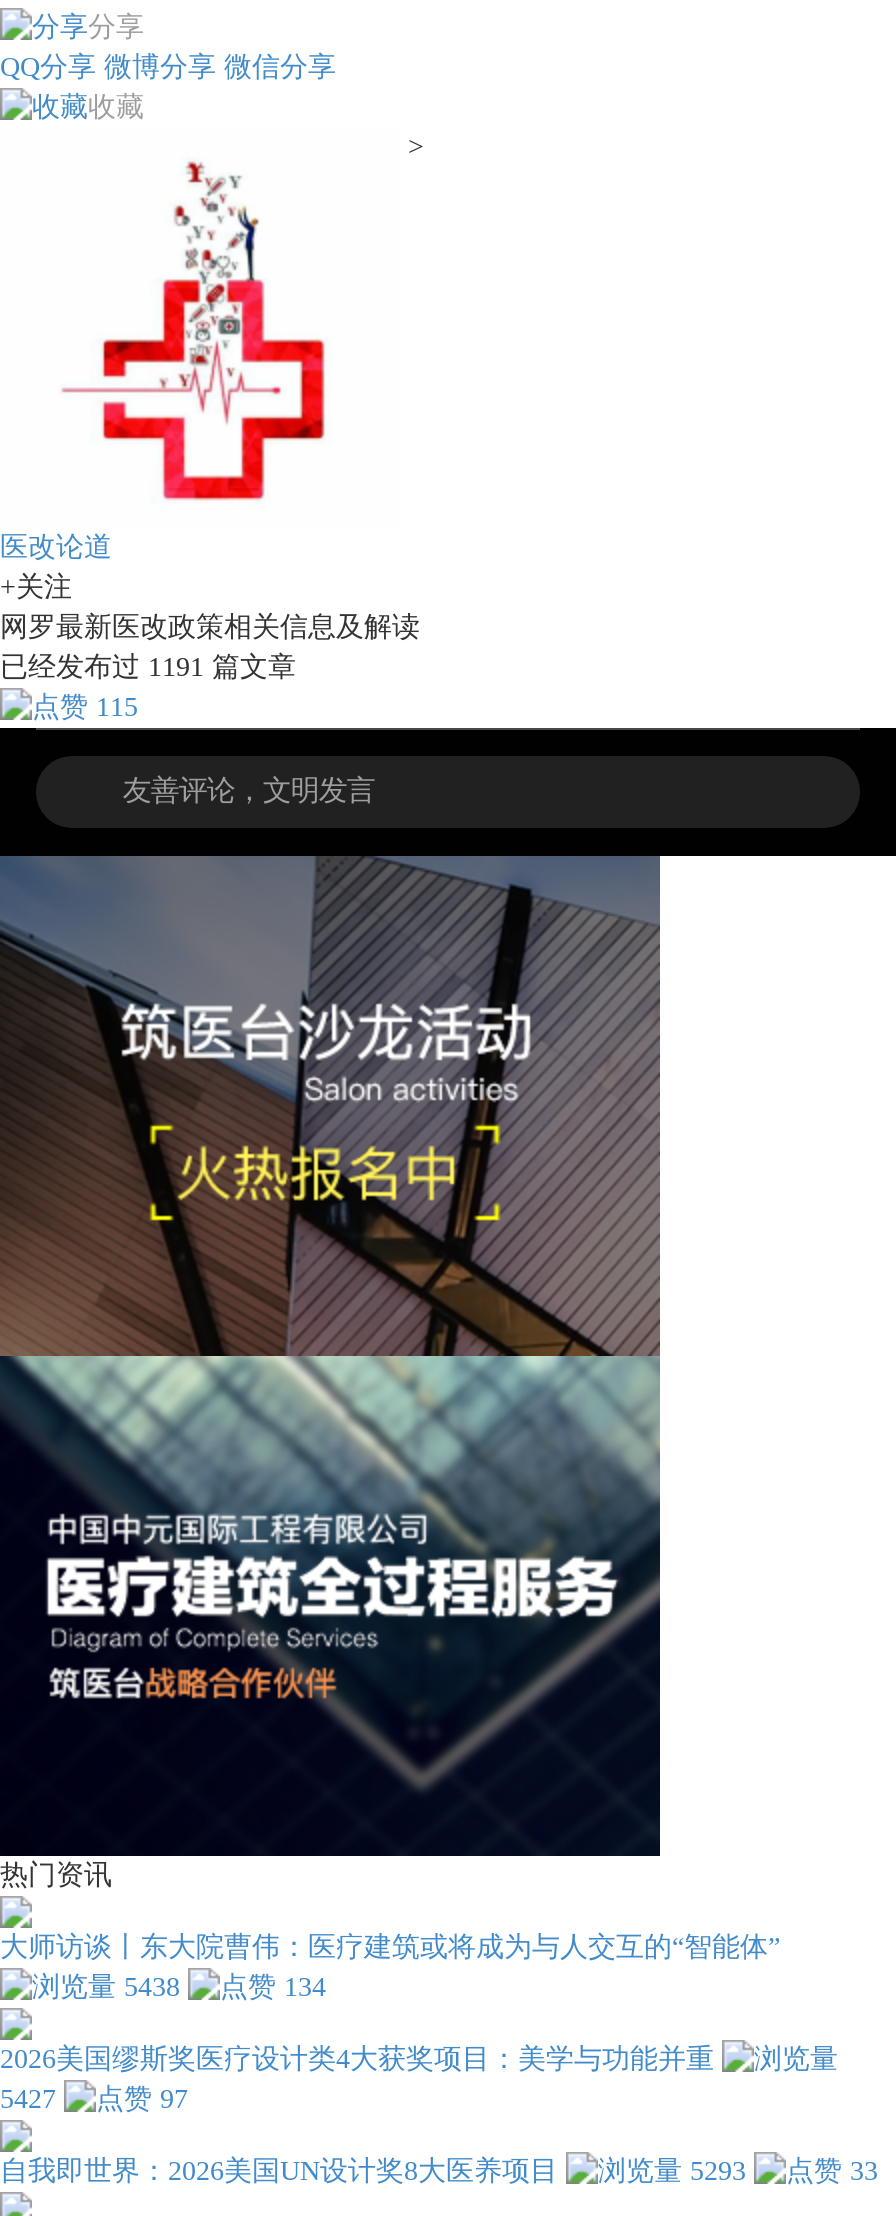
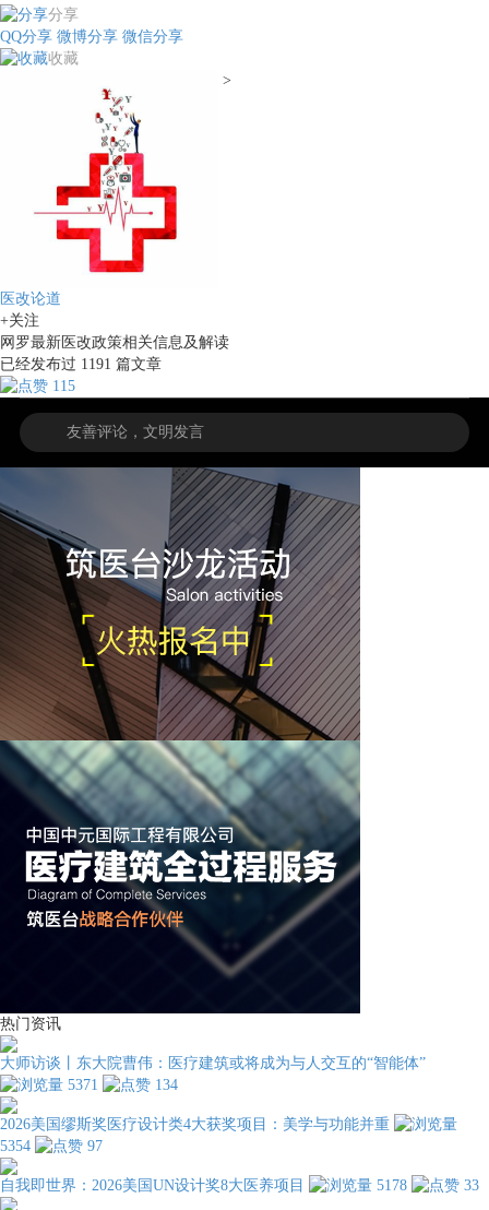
- 5438
+ 5371

- 5427
+ 5354

- 5293
+ 5178
